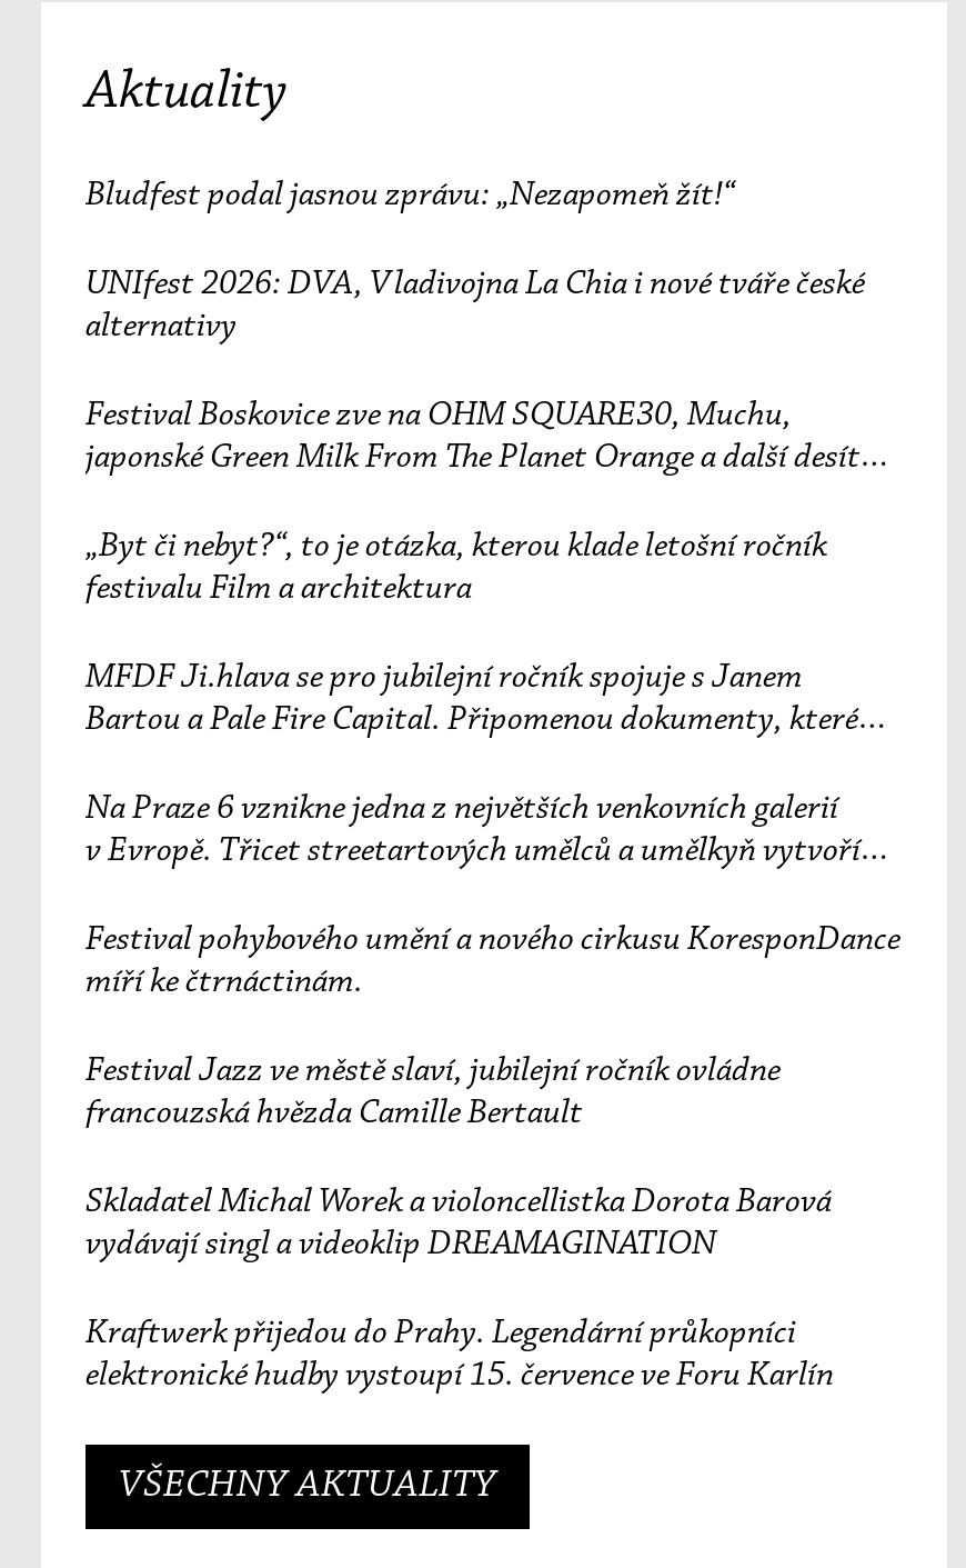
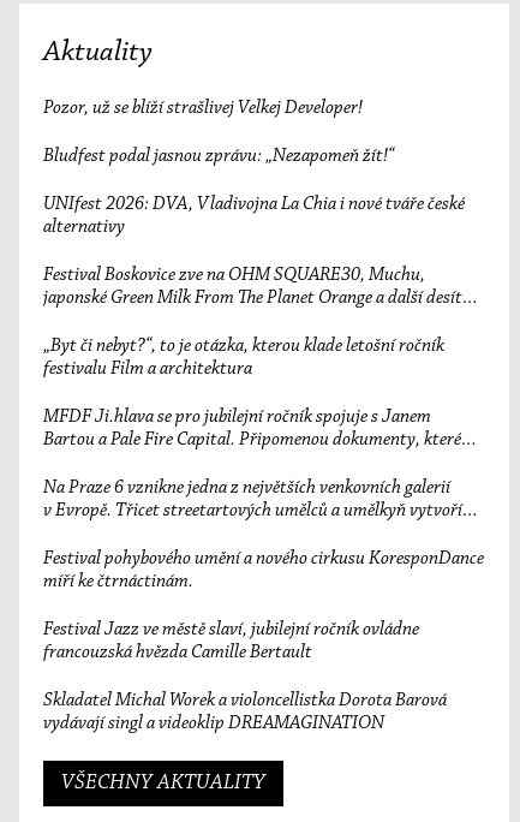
+ Pozor, už se blíží strašlivej Velkej Developer!

moved down: Bludfest podal jasnou zprávu: „Nezapomeň žít!“ | UNIfest 2026: DVA, Vladivojna La Chia i nové tváře české | alternativy | ... | francouzská hvězda Camille Bertault | Skladatel Michal Worek a violoncellistka Dorota Barová

- Kraftwerk přijedou do Prahy. Legendární průkopníci
- elektronické hudby vystoupí 15. července ve Foru Karlín
